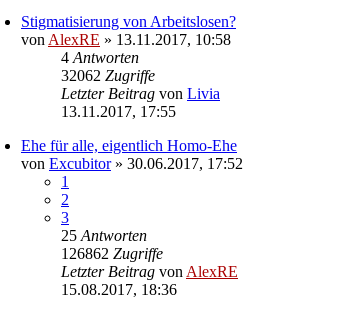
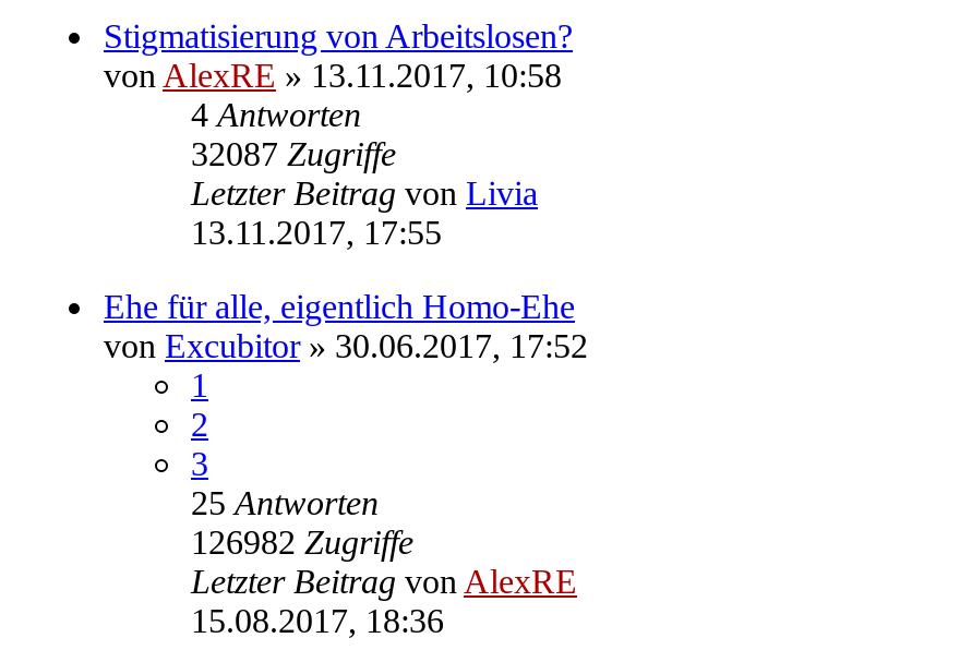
- 32062 Zugriffe
+ 32087 Zugriffe

- 126862 Zugriffe
+ 126982 Zugriffe
